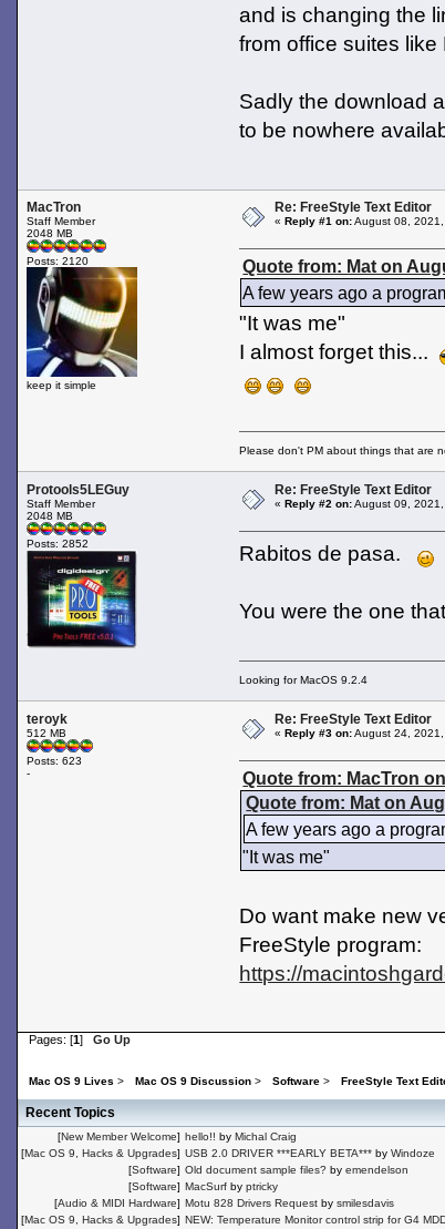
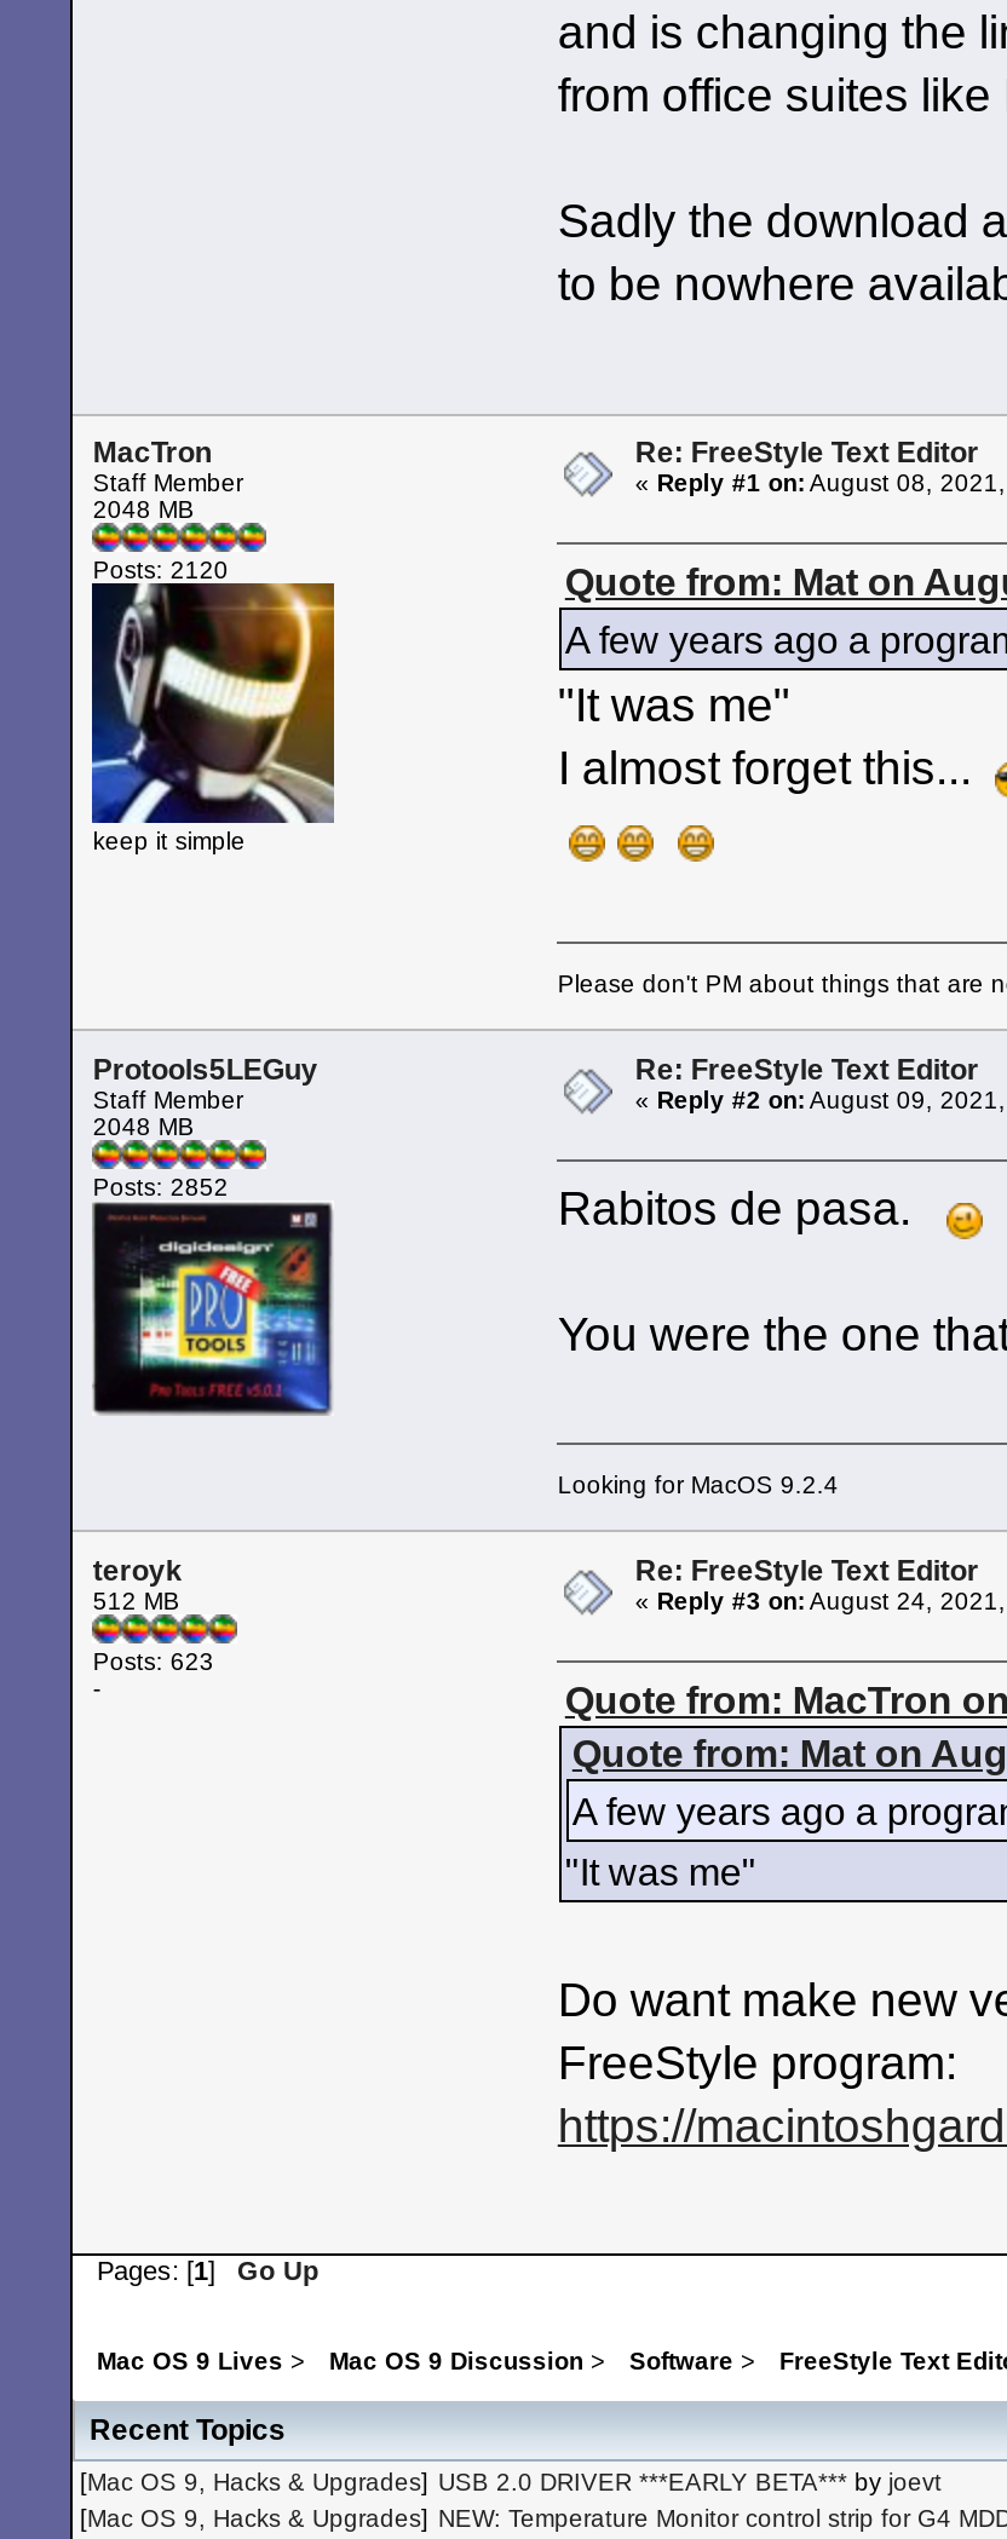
- [New Member Welcome] hello!! by Michal Craig
- [Mac OS 9, Hacks & Upgrades] USB 2.0 DRIVER ***EARLY BETA*** by Windoze
- [Software] Old document sample files? by emendelson
- [Software] MacSurf by ptricky
- [Audio & MIDI Hardware] Motu 828 Drivers Request by smilesdavis
+ [Mac OS 9, Hacks & Upgrades] USB 2.0 DRIVER ***EARLY BETA*** by joevt
